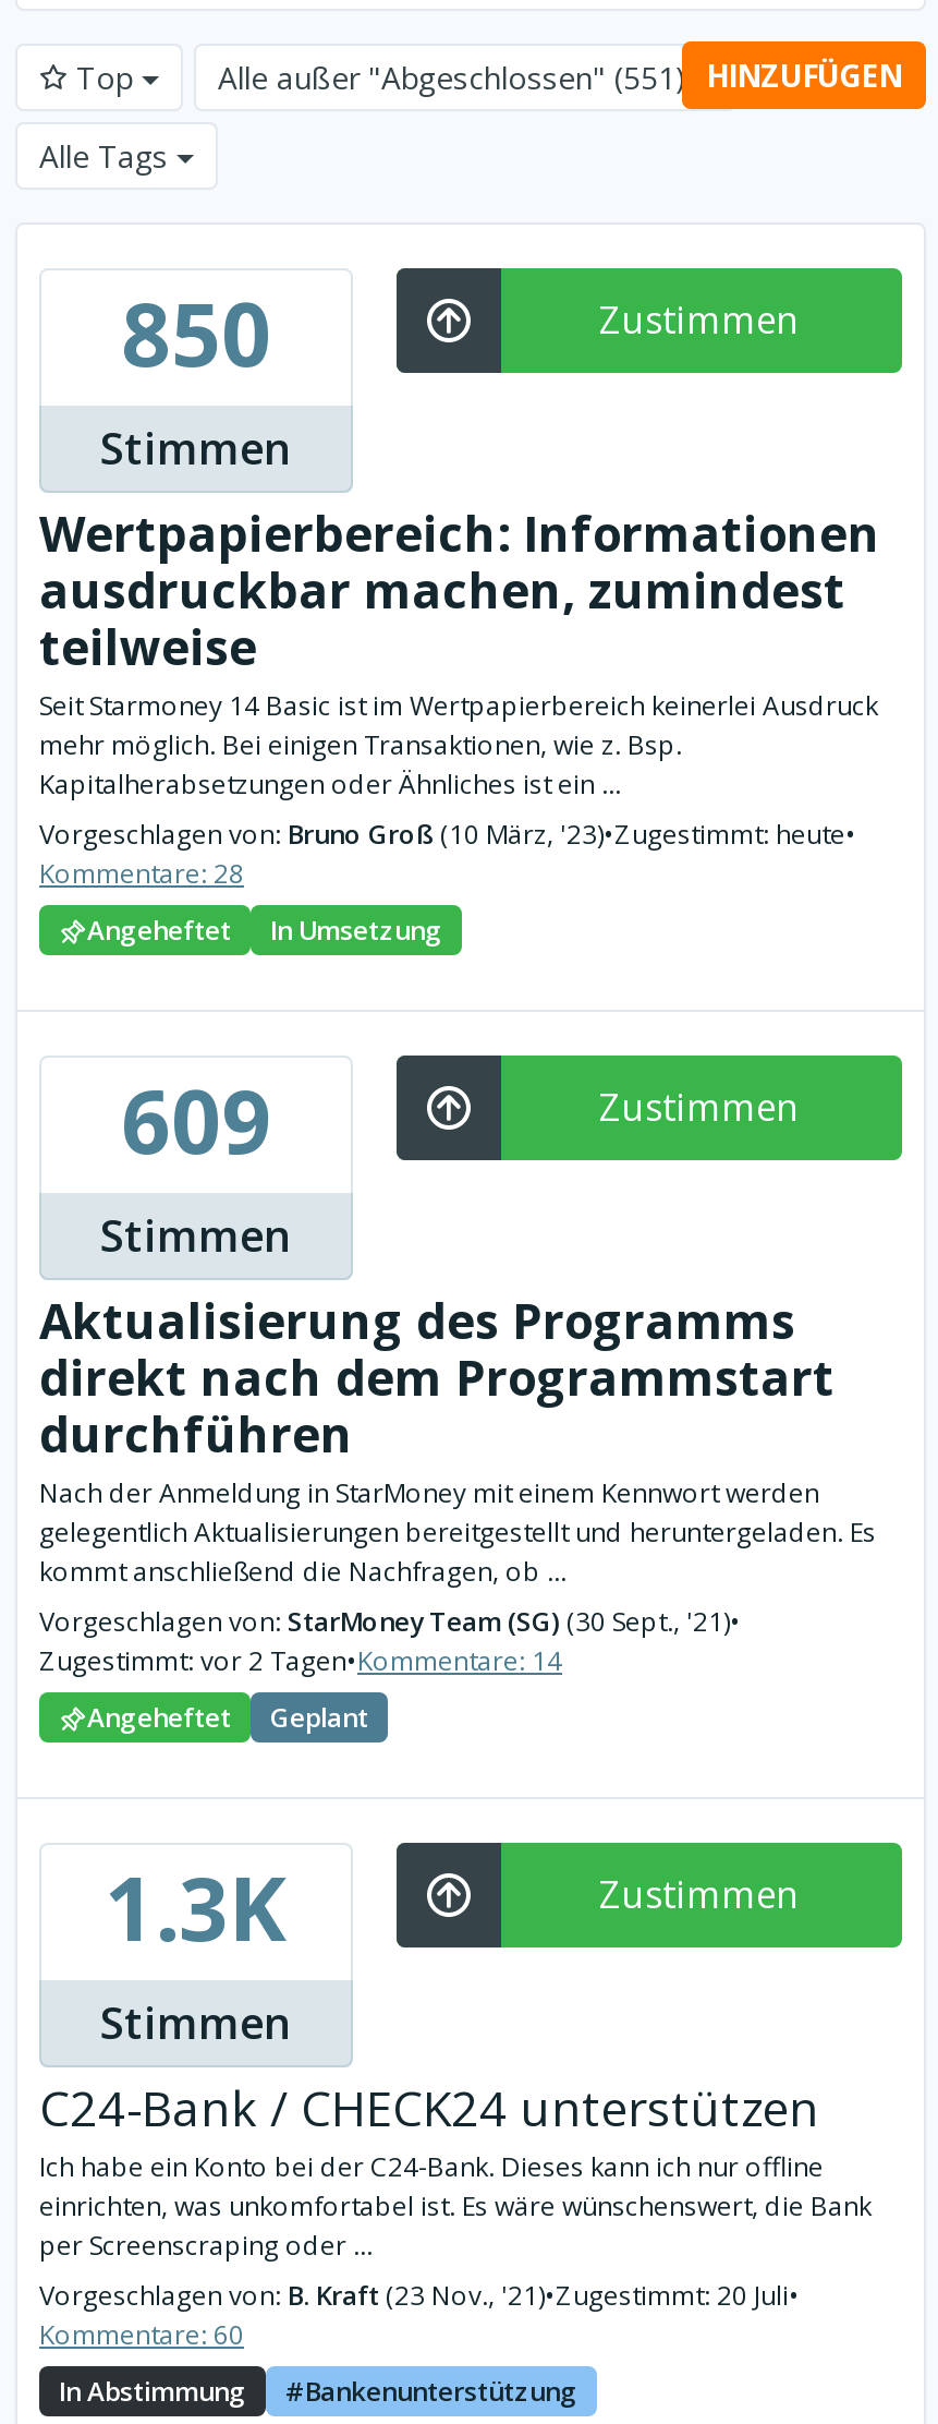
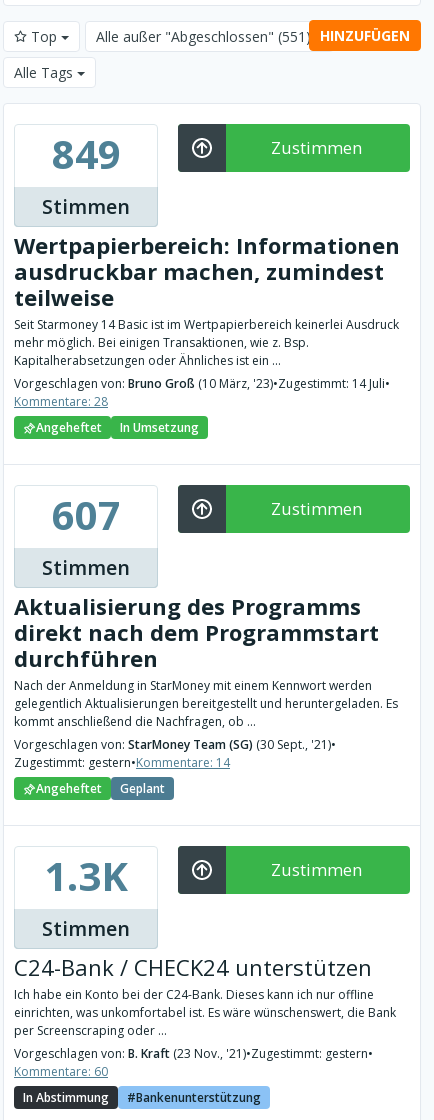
- 850
+ 849

- Vorgeschlagen von: Bruno Groß (10 März, '23)•Zugestimmt: heute•
+ Vorgeschlagen von: Bruno Groß (10 März, '23)•Zugestimmt: 14 Juli•

- 609
+ 607

- Zugestimmt: vor 2 Tagen•Kommentare: 14
+ Zugestimmt: gestern•Kommentare: 14

- Vorgeschlagen von: B. Kraft (23 Nov., '21) •Zugestimmt: 20 Juli•
+ Vorgeschlagen von: B. Kraft (23 Nov., '21) •Zugestimmt: gestern•
